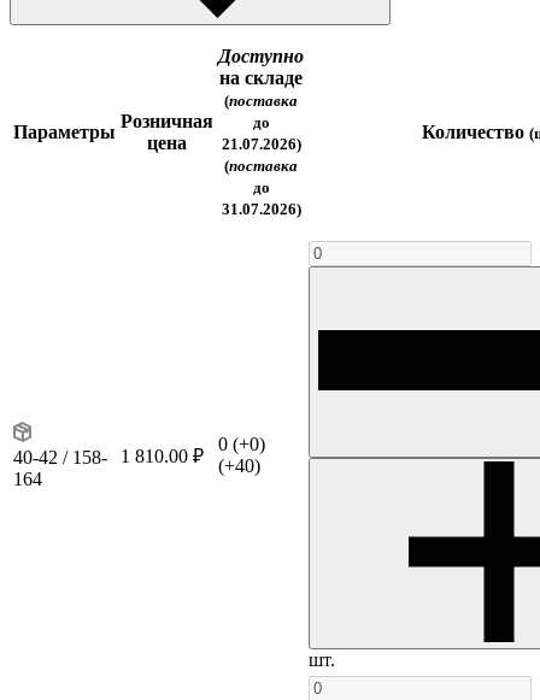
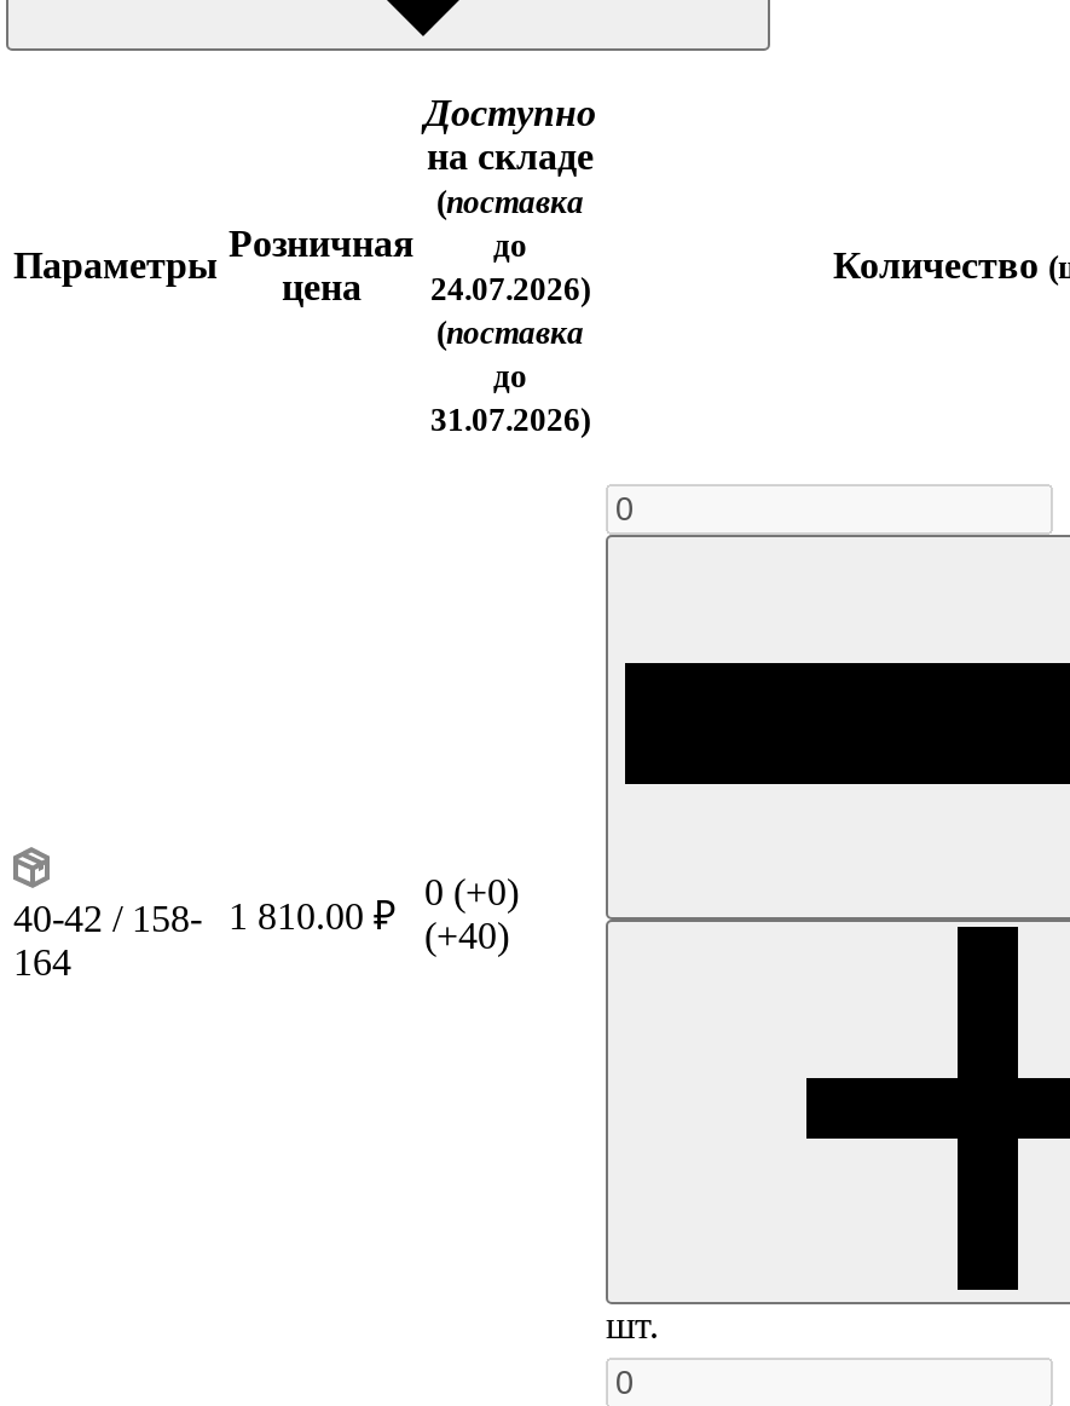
- цена 21.07.2026)
+ цена 24.07.2026)
